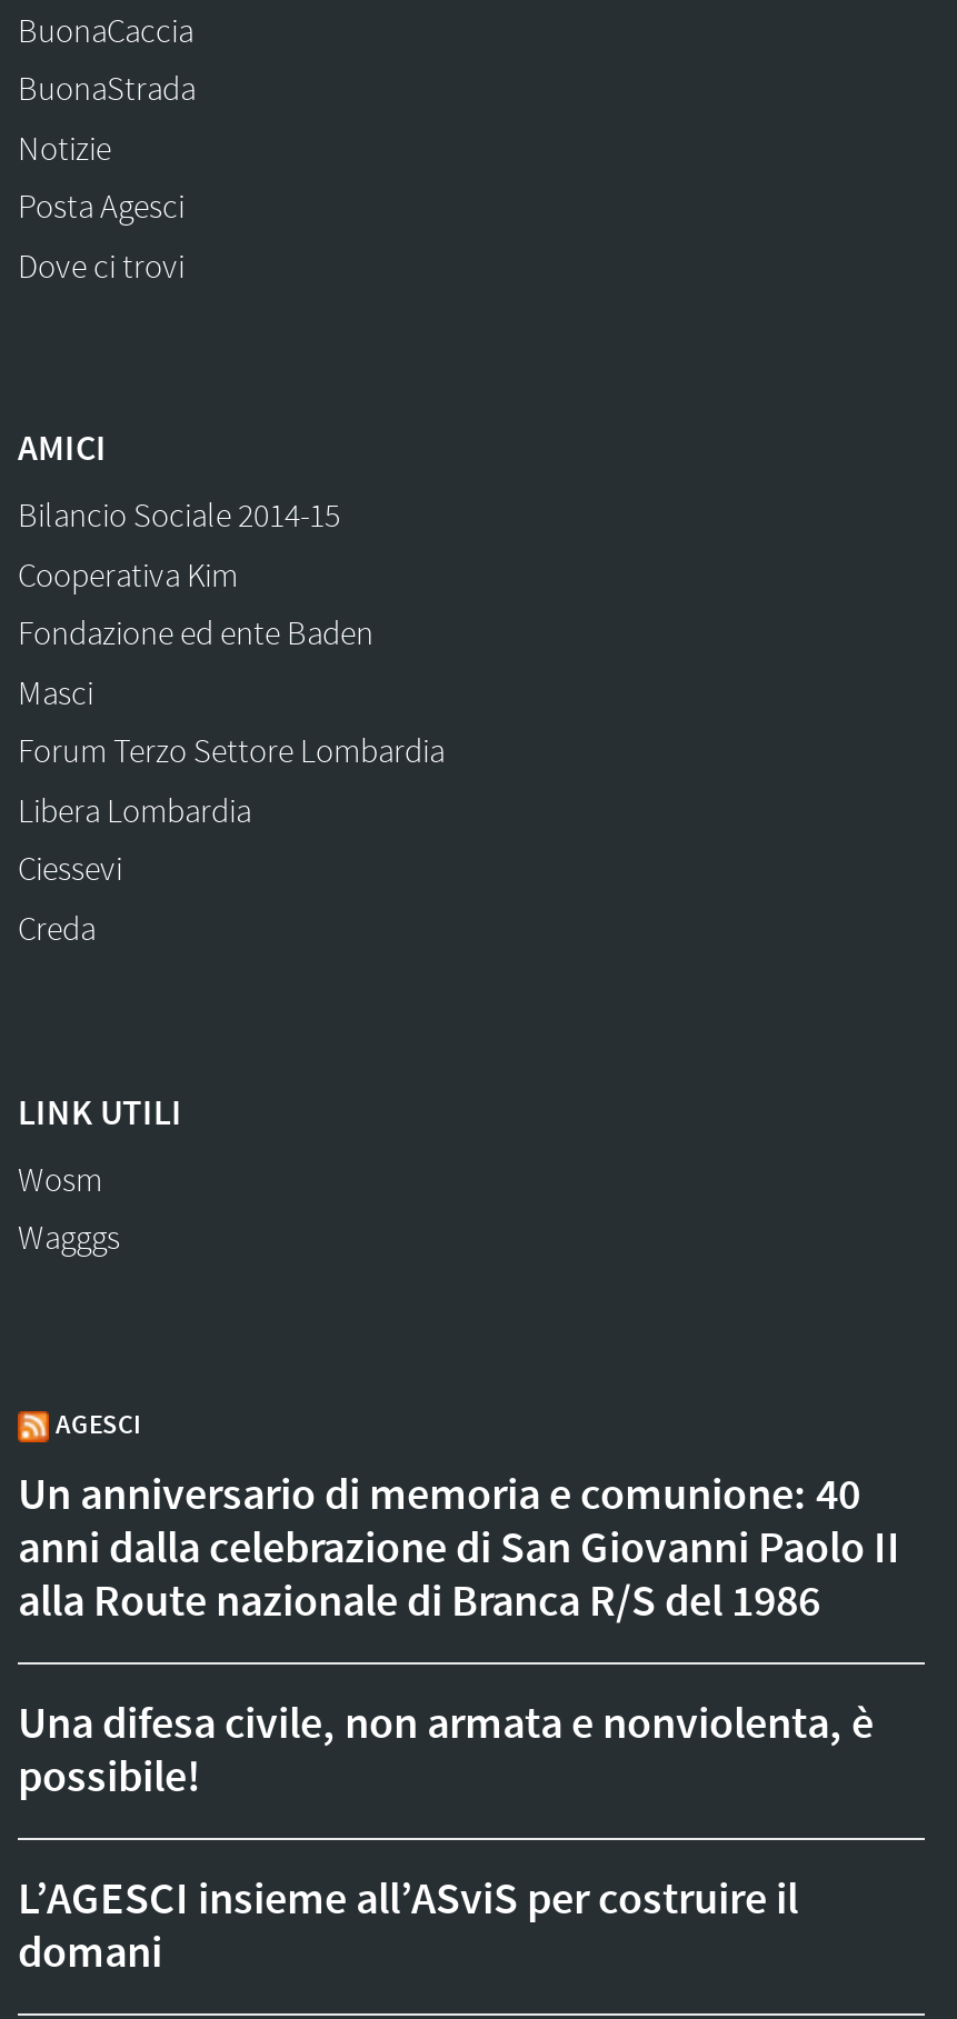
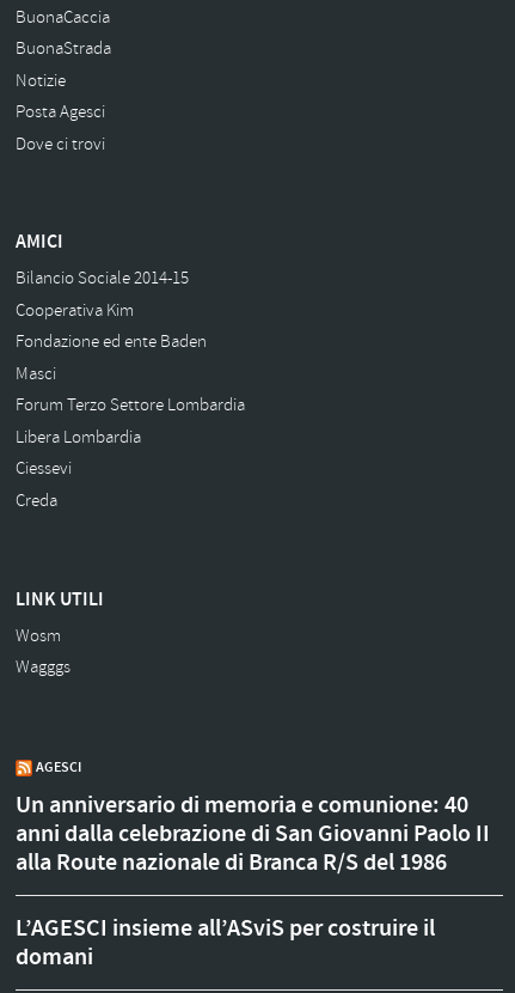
- Una difesa civile, non armata e nonviolenta, è
- possibile!
